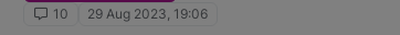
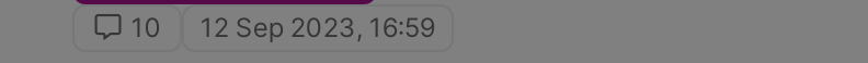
- 10 29 Aug 2023, 19:06
+ 10 12 Sep 2023, 16:59
